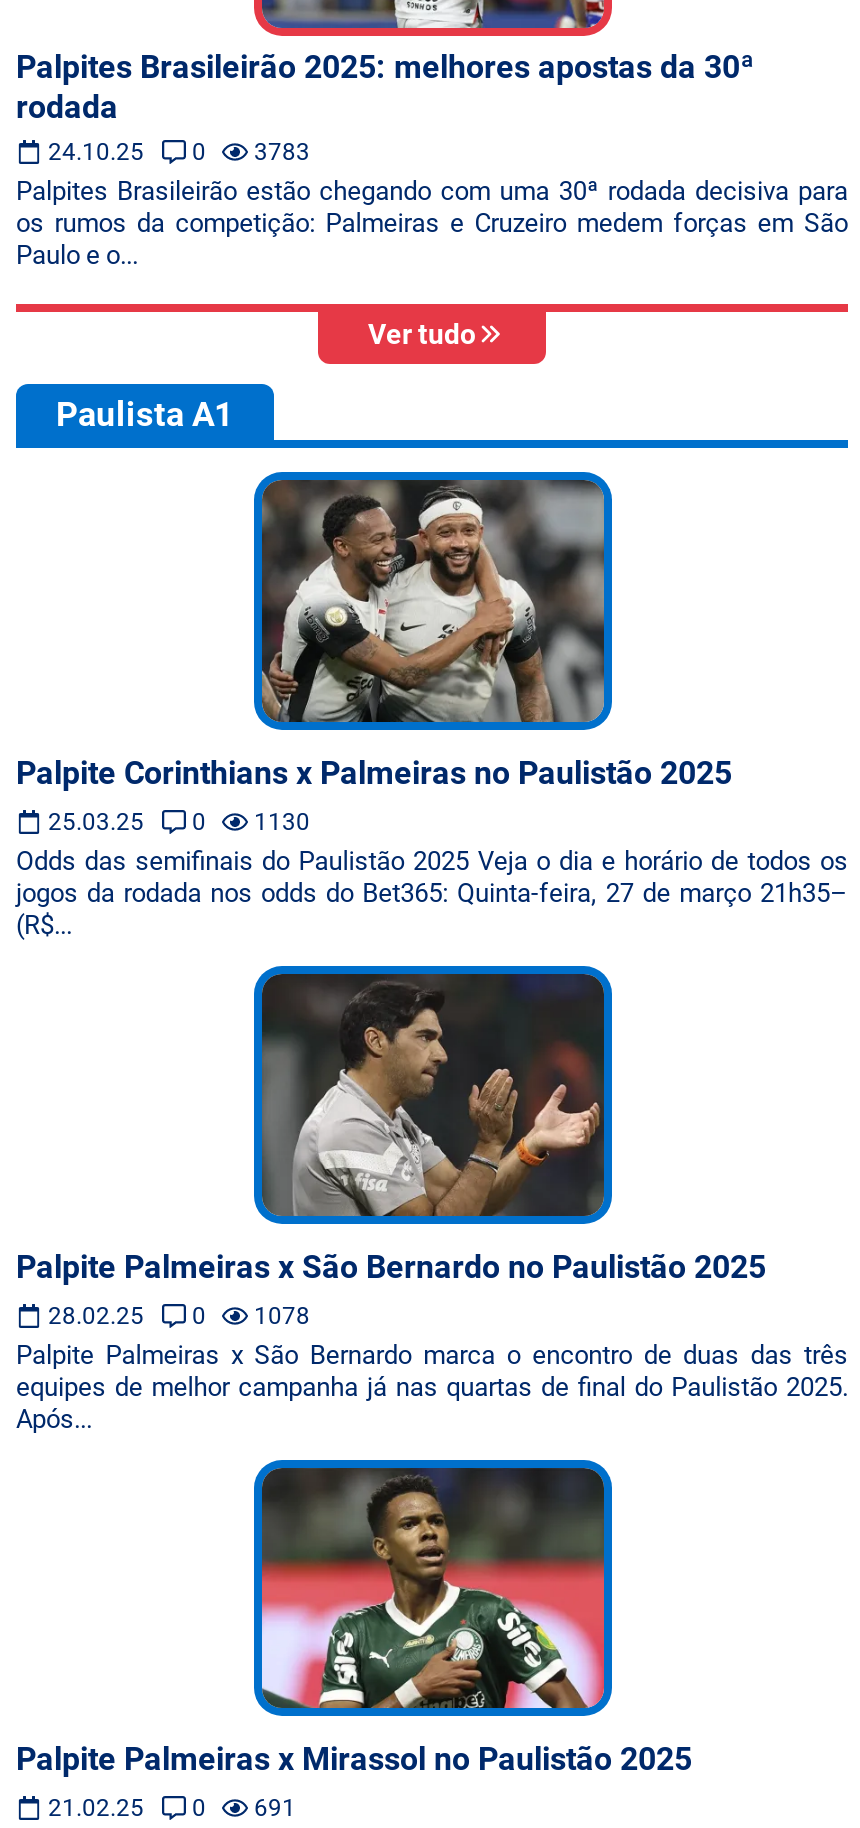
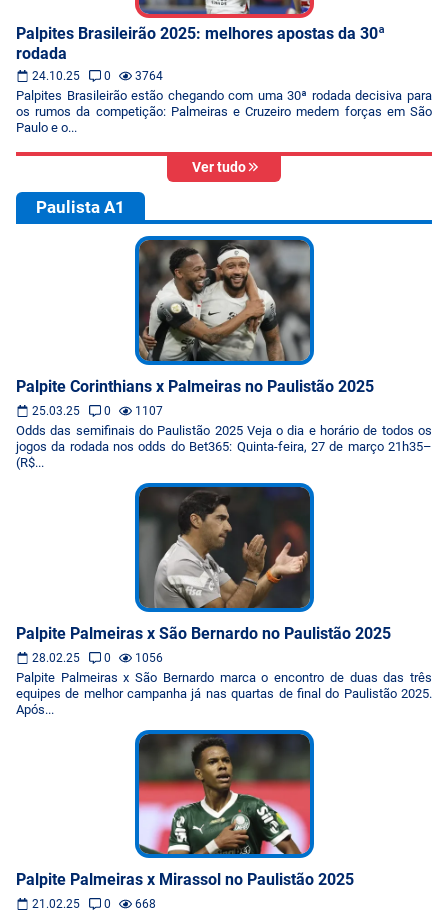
- 24.10.25 0 3783
+ 24.10.25 0 3764

- 25.03.25 0 1130
+ 25.03.25 0 1107

- 28.02.25 0 1078
+ 28.02.25 0 1056

- 21.02.25 0 691
+ 21.02.25 0 668
